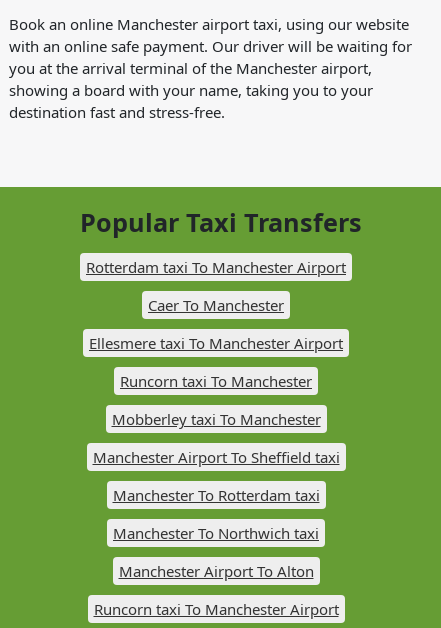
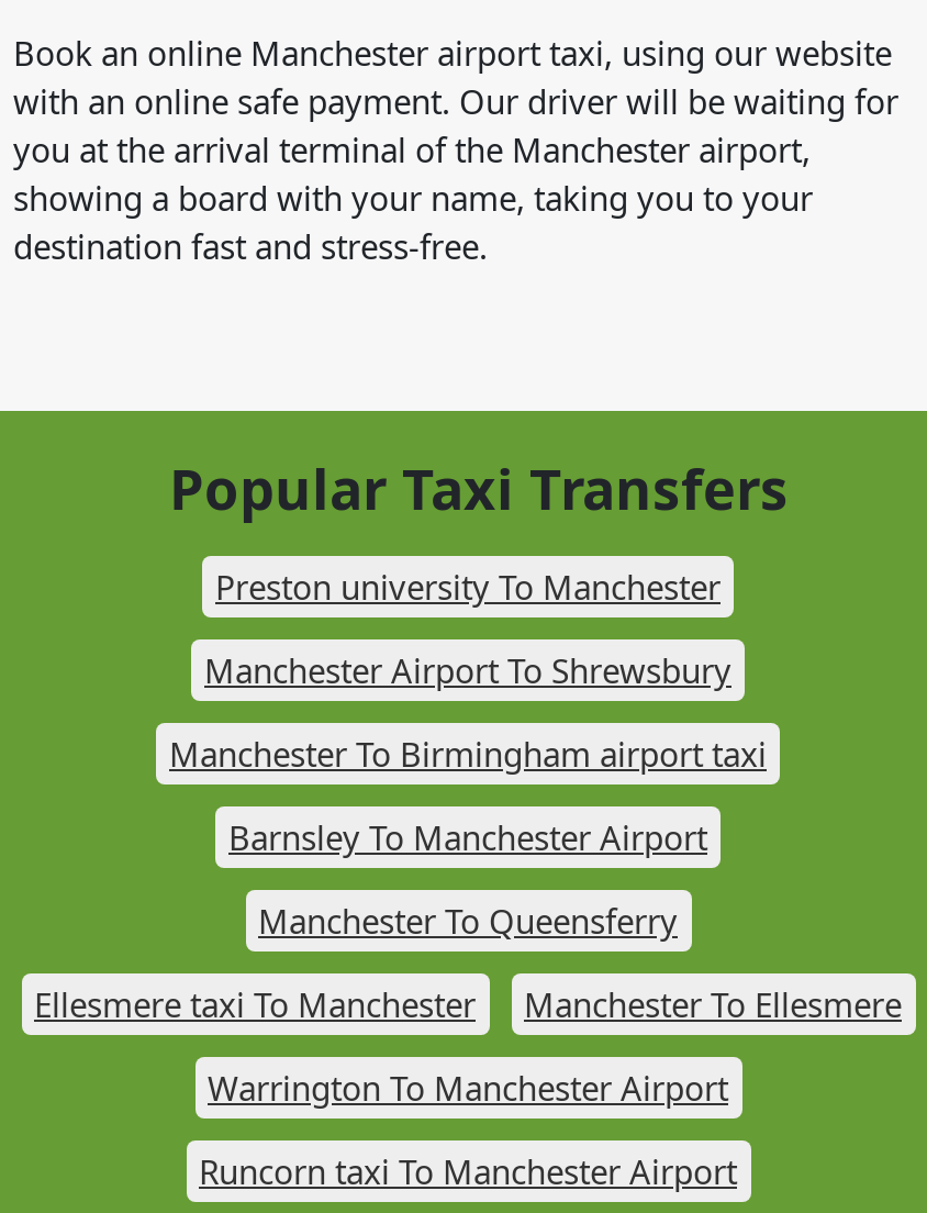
- Rotterdam taxi To Manchester Airport
- Caer To Manchester
- Ellesmere taxi To Manchester Airport
- Runcorn taxi To Manchester
- Mobberley taxi To Manchester
- Manchester Airport To Sheffield taxi
- Manchester To Rotterdam taxi
- Manchester To Northwich taxi
- Manchester Airport To Alton
+ Preston university To Manchester
+ Manchester Airport To Shrewsbury
+ Manchester To Birmingham airport taxi
+ Barnsley To Manchester Airport
+ Manchester To Queensferry
+ Ellesmere taxi To Manchester
+ Manchester To Ellesmere
+ Warrington To Manchester Airport
